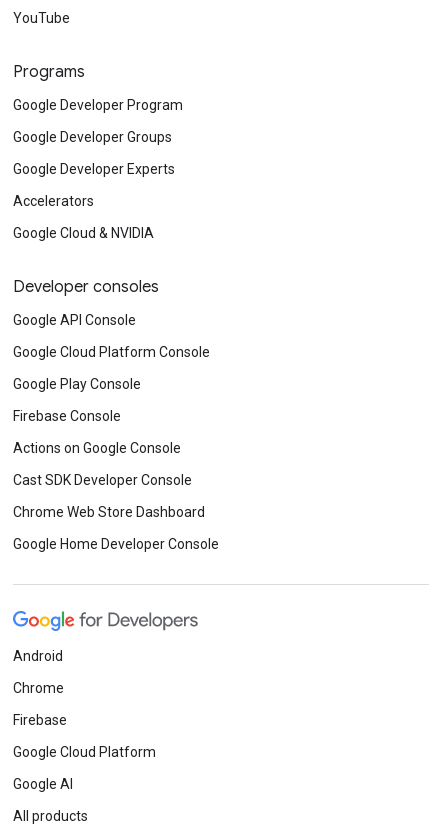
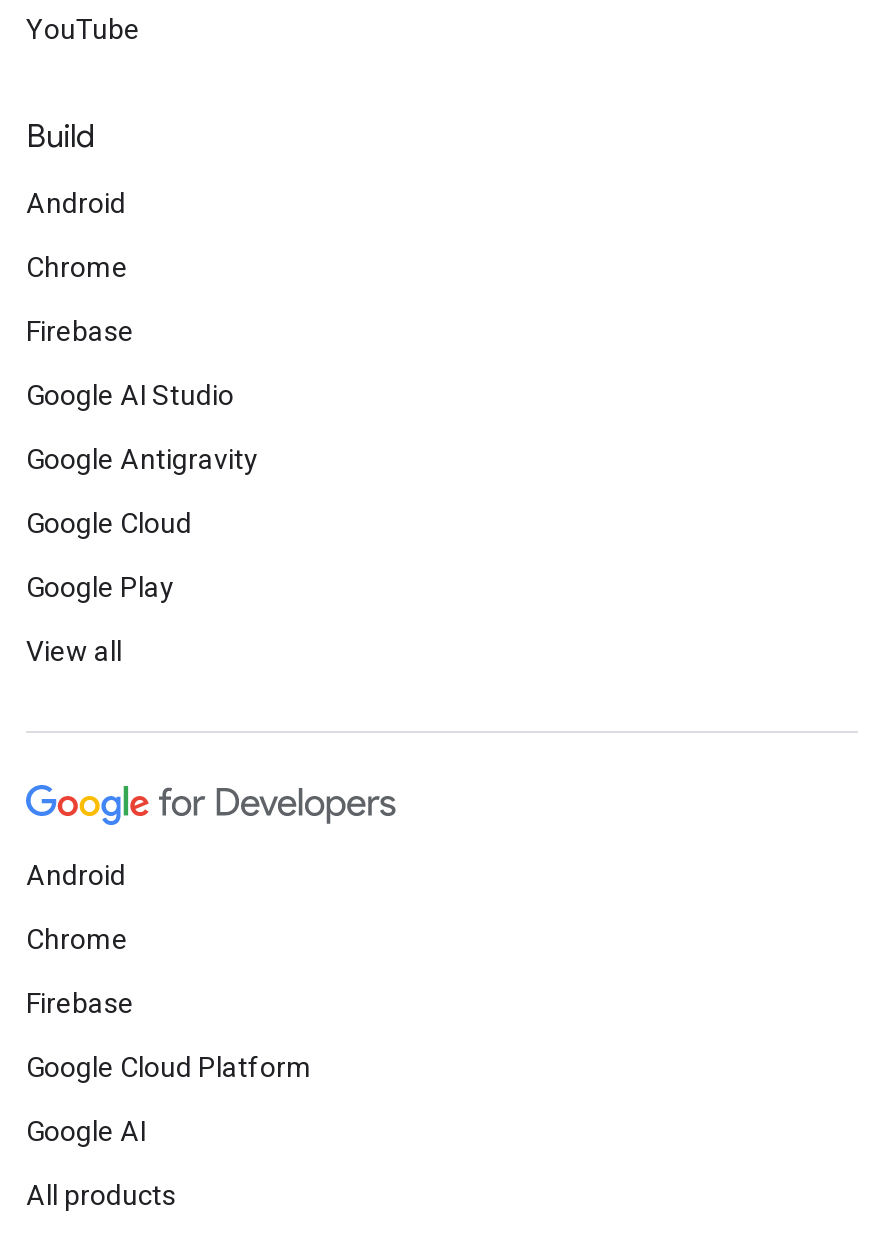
- Programs
- Google Developer Program
- Google Developer Groups
- Google Developer Experts
- Accelerators
- Google Cloud & NVIDIA
- Developer consoles
- Google API Console
- Google Cloud Platform Console
- Google Play Console
- Firebase Console
- Actions on Google Console
- Cast SDK Developer Console
- Chrome Web Store Dashboard
- Google Home Developer Console
+ Build
+ Android
+ Chrome
+ Firebase
+ Google AI Studio
+ Google Antigravity
+ Google Cloud
+ Google Play
+ View all
